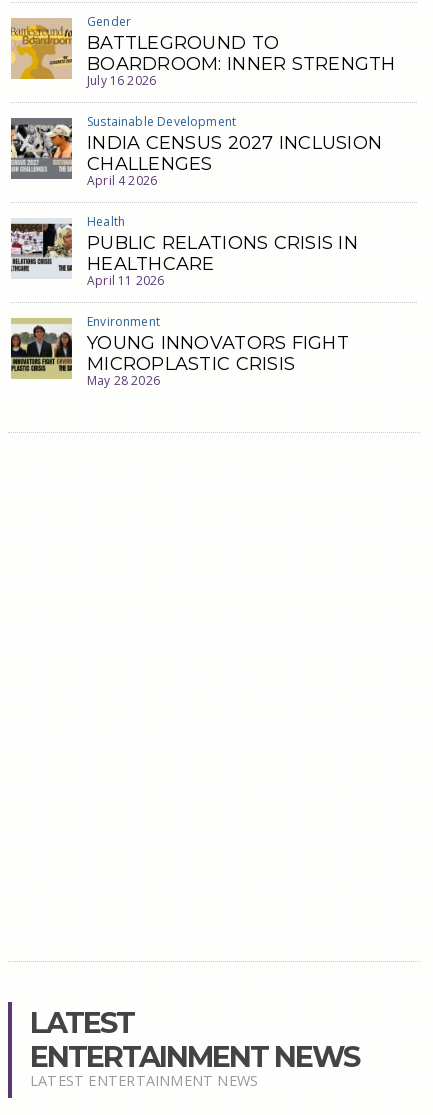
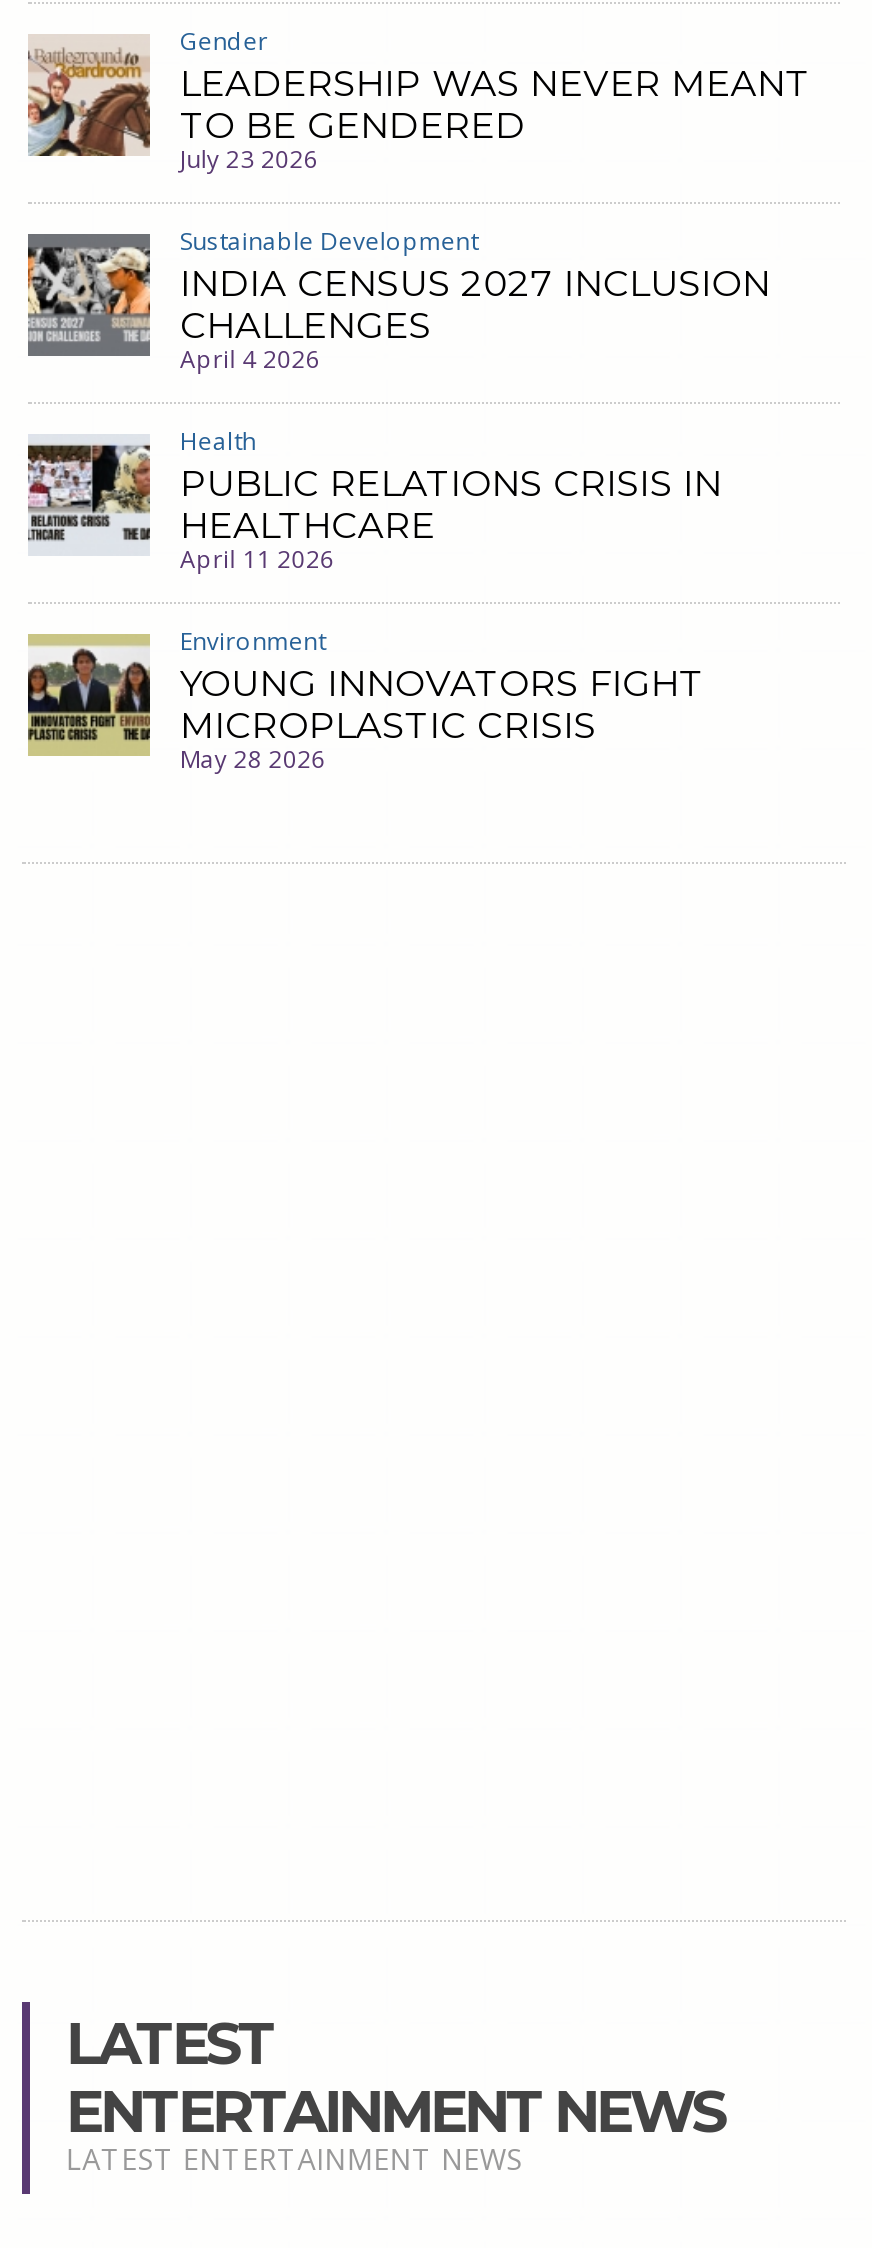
- [image]
- BATTLEGROUND TO
- BOARDROOM: INNER STRENGTH
- July 16 2026
+ [image]
+ LEADERSHIP WAS NEVER MEANT
+ TO BE GENDERED
+ July 23 2026
